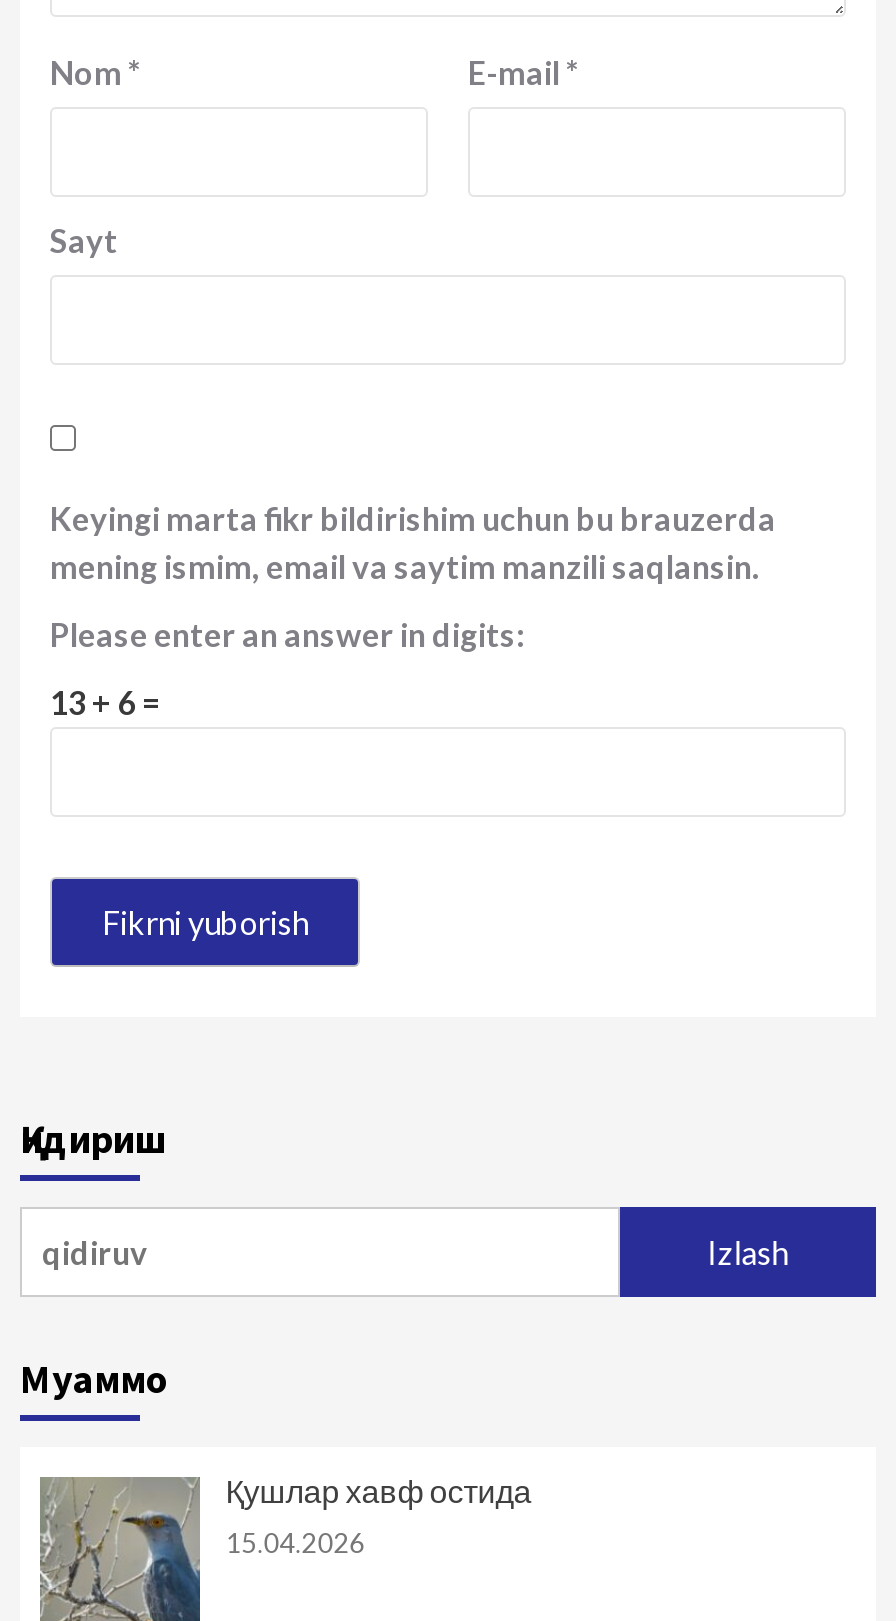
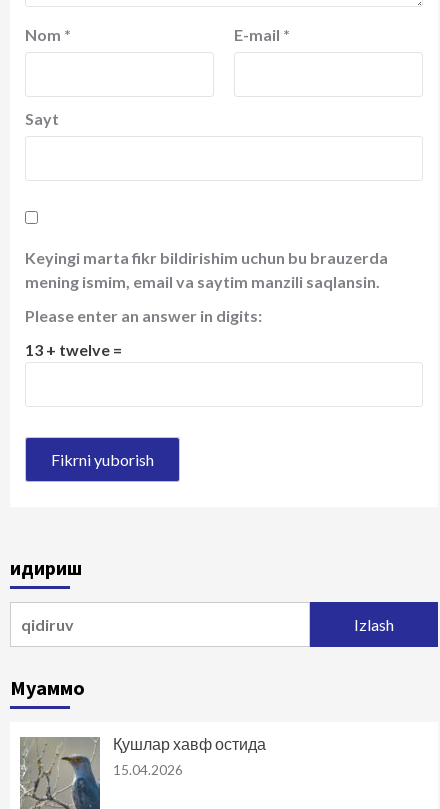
- 13 + 6 =
+ 13 + twelve =
